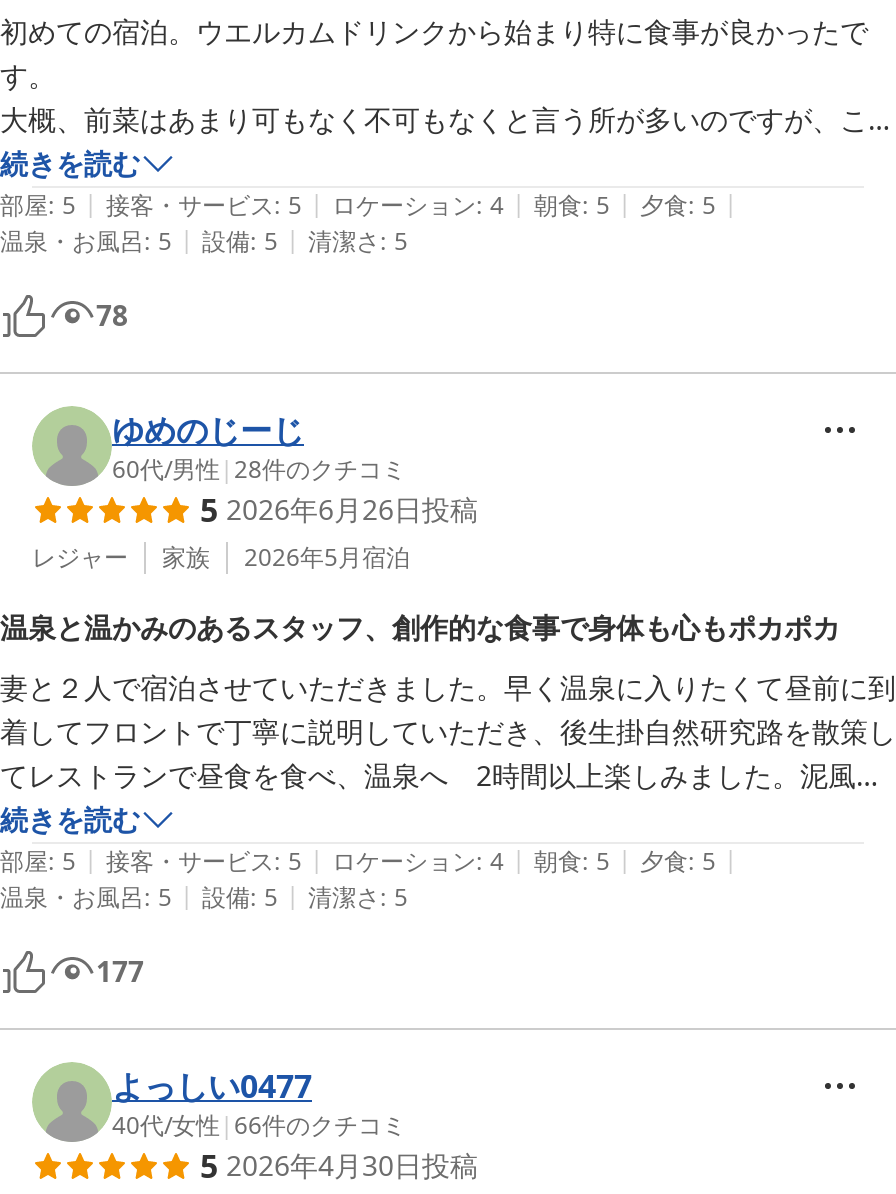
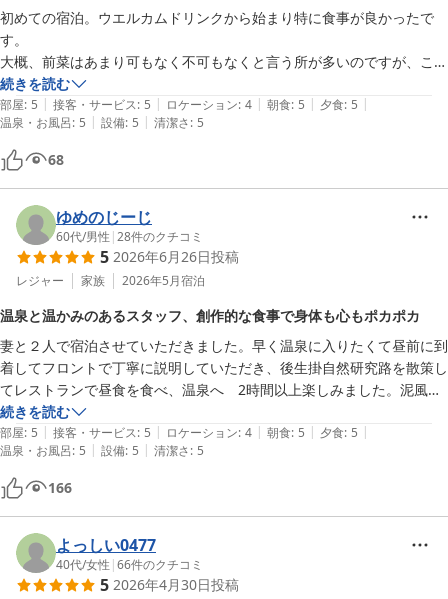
- 78
+ 68

- 177
+ 166
